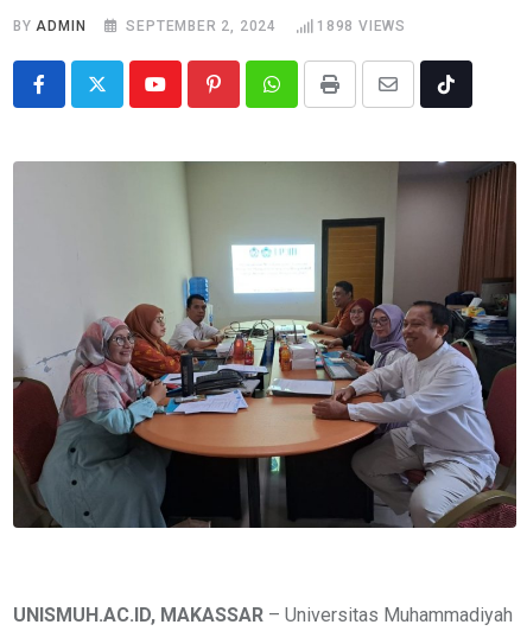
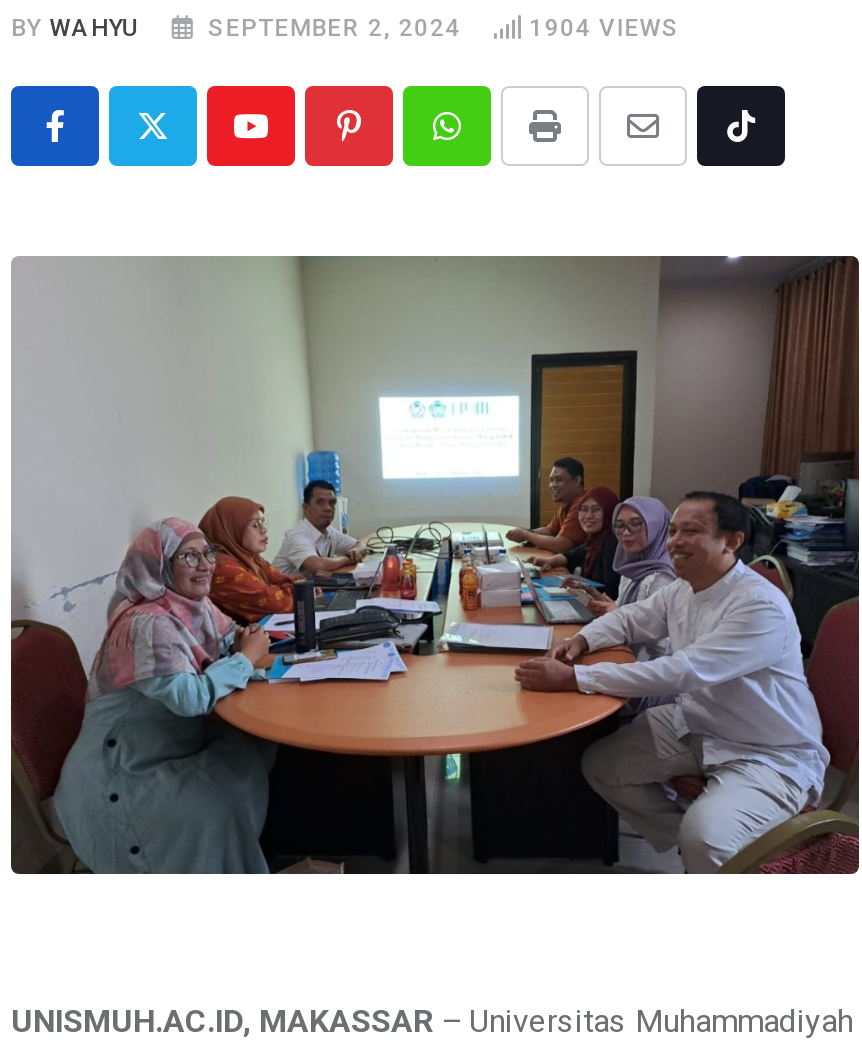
- BY ADMIN
+ BY WAHYU

- 1898 VIEWS
+ 1904 VIEWS
